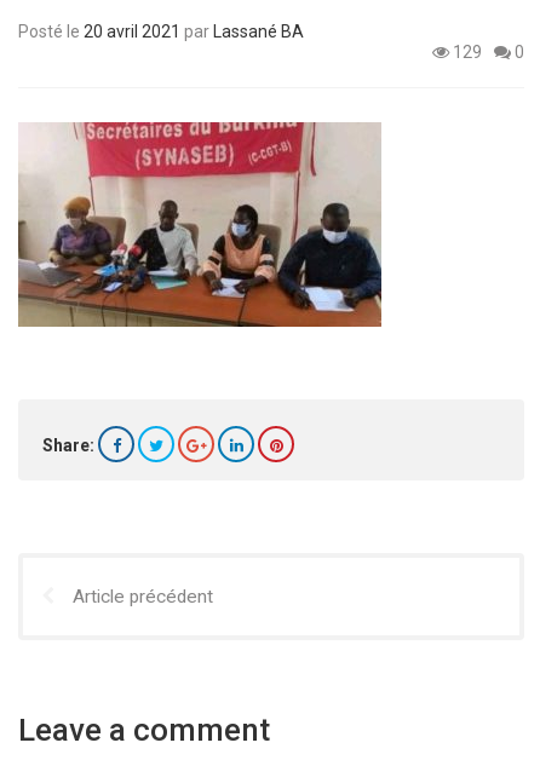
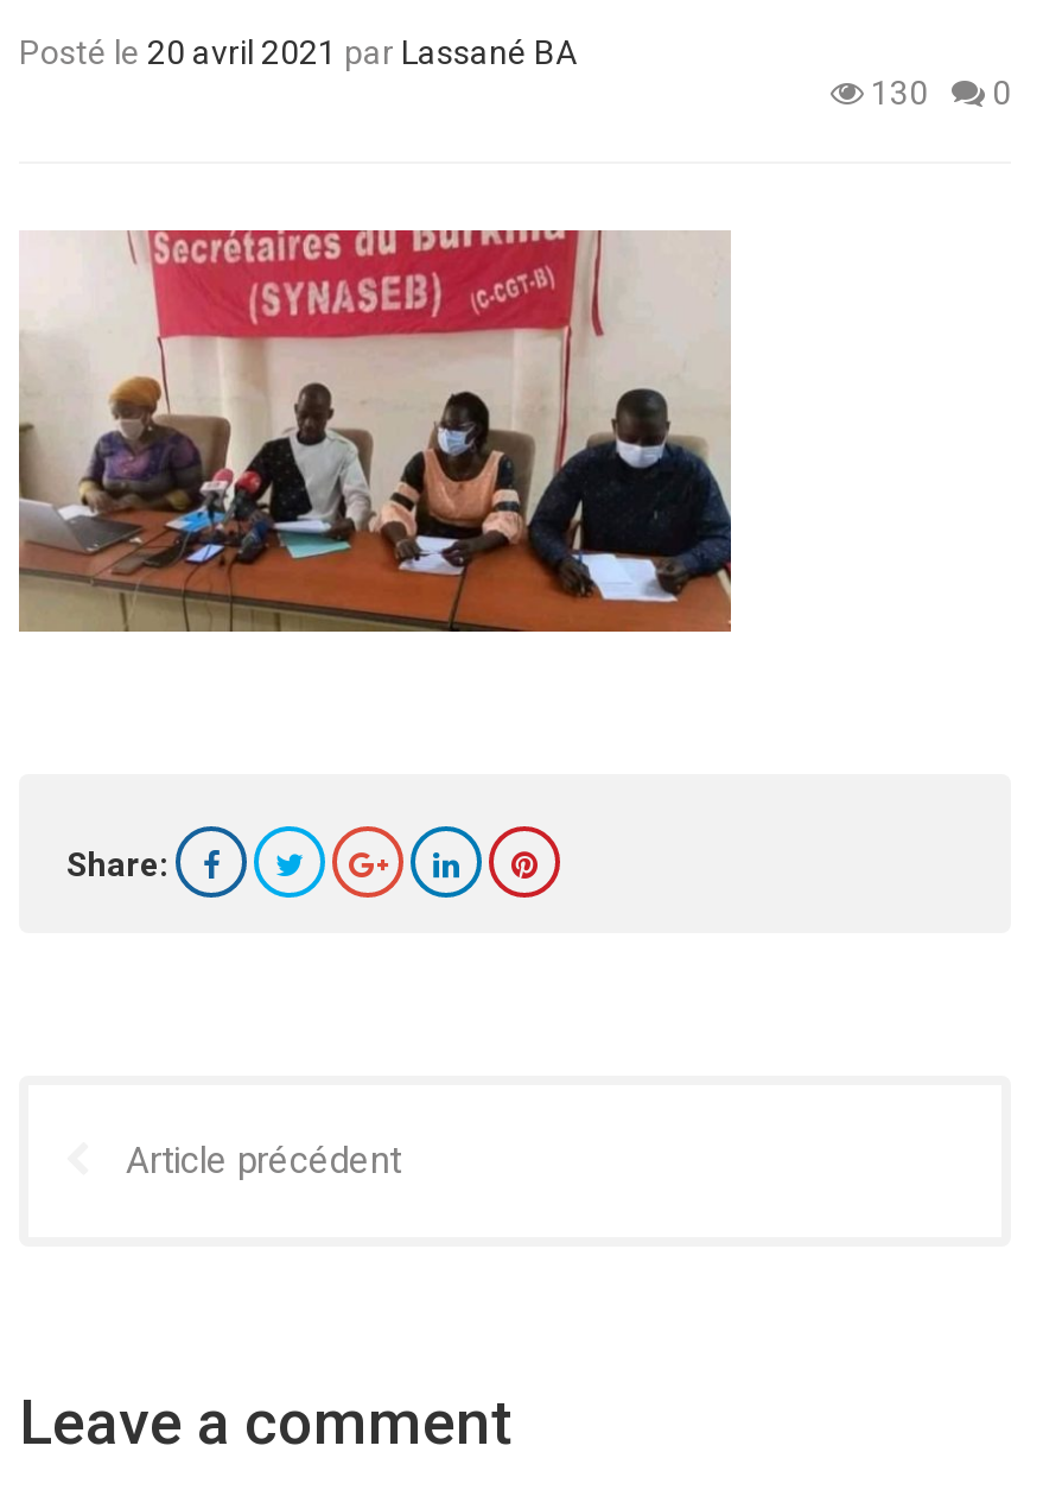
- 129 0
+ 130 0
